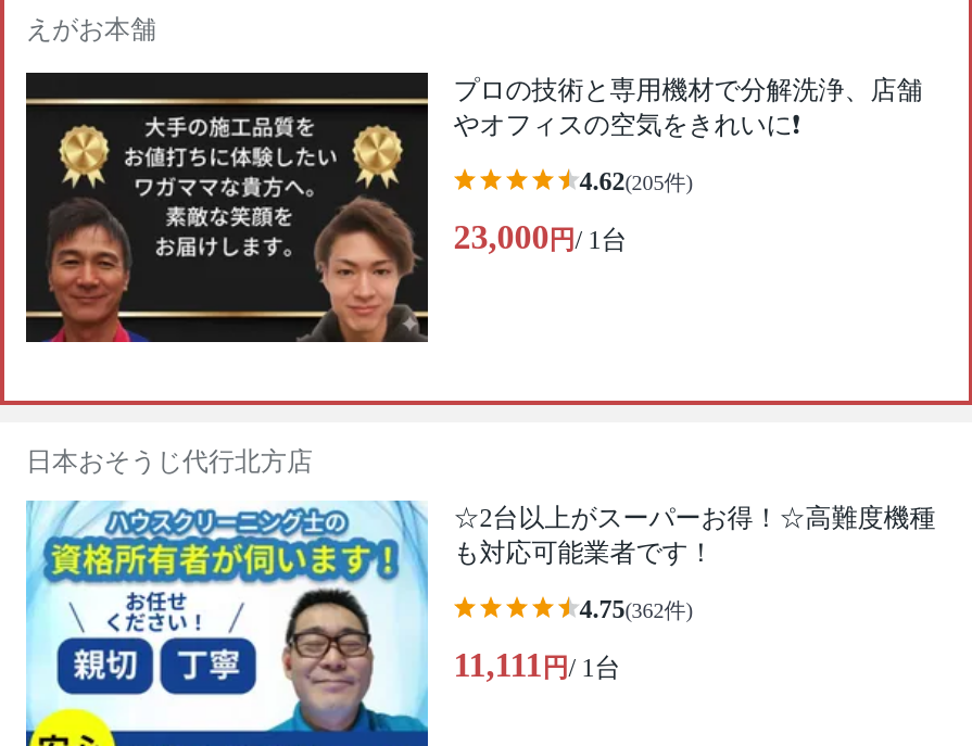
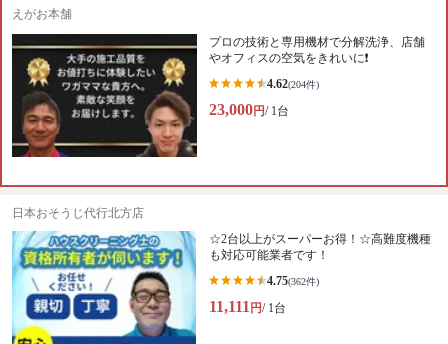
- 4.62(205件)
+ 4.62(204件)
